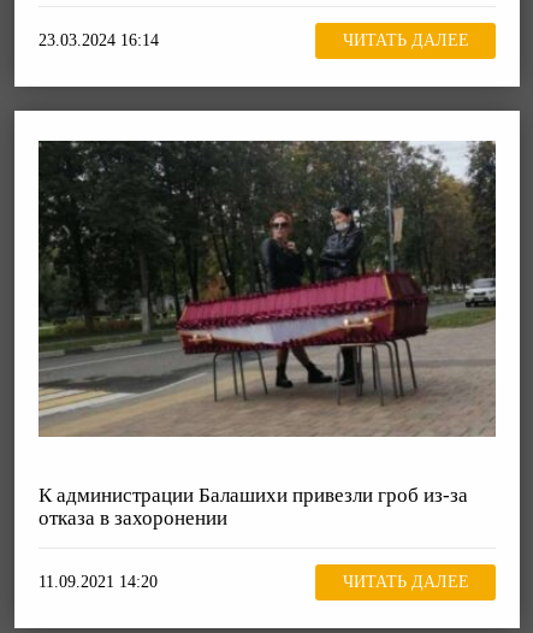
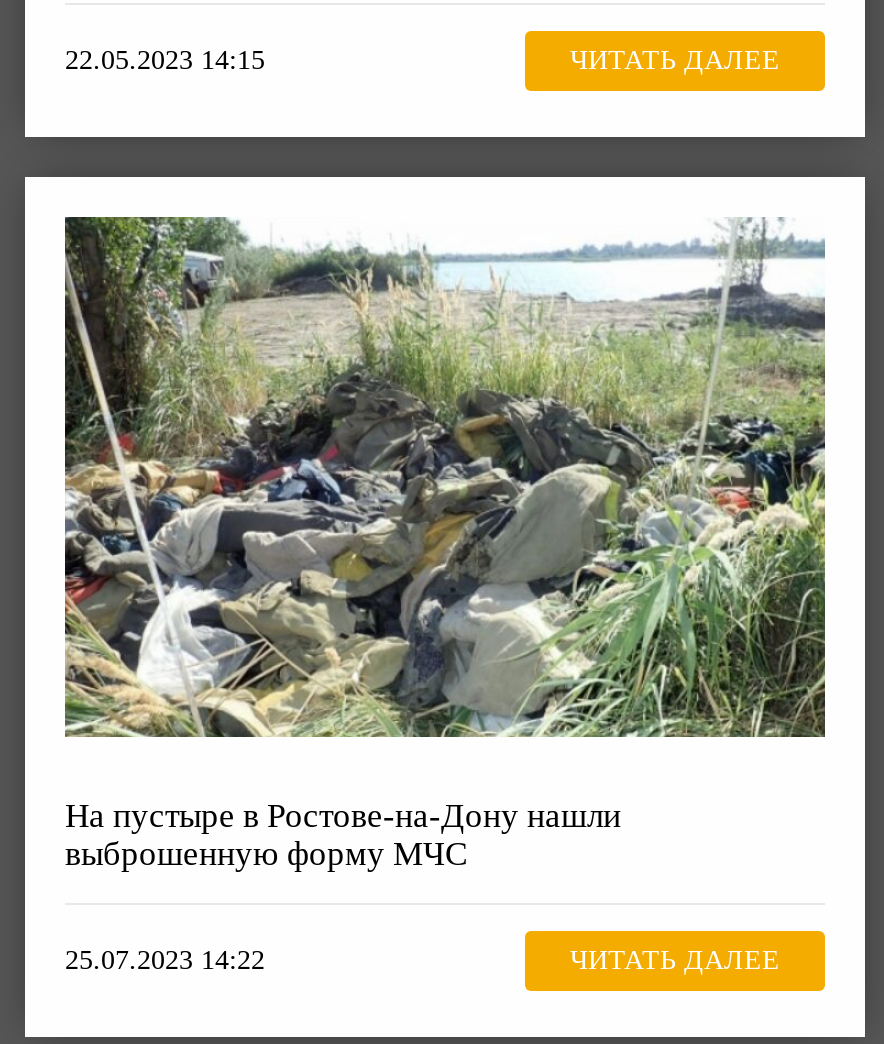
- 23.03.2024 16:14
+ 22.05.2023 14:15

- [image]
- К администрации Балашихи привезли гроб из-за
- отказа в захоронении
+ [image]
+ На пустыре в Ростове-на-Дону нашли
+ выброшенную форму МЧС

- 11.09.2021 14:20
+ 25.07.2023 14:22
